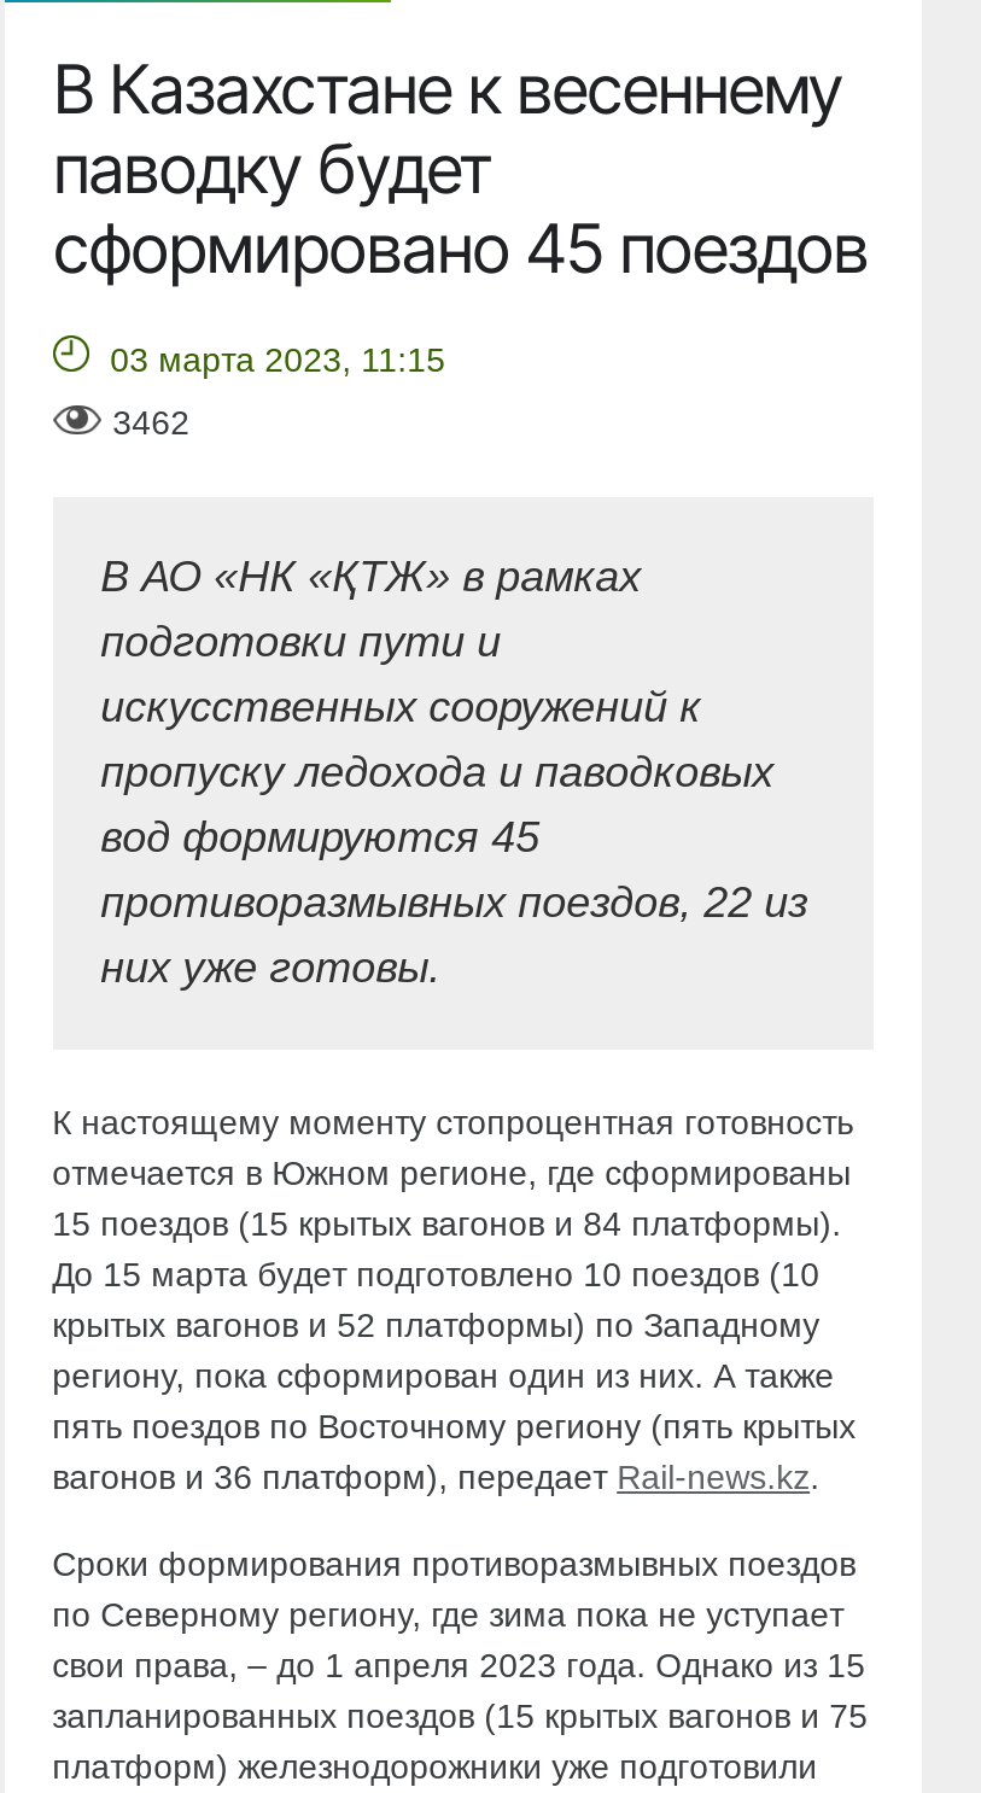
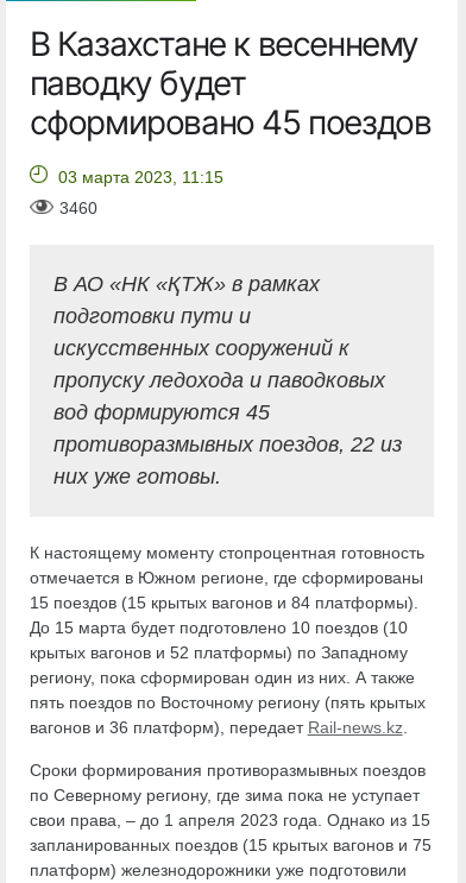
- 3462
+ 3460
